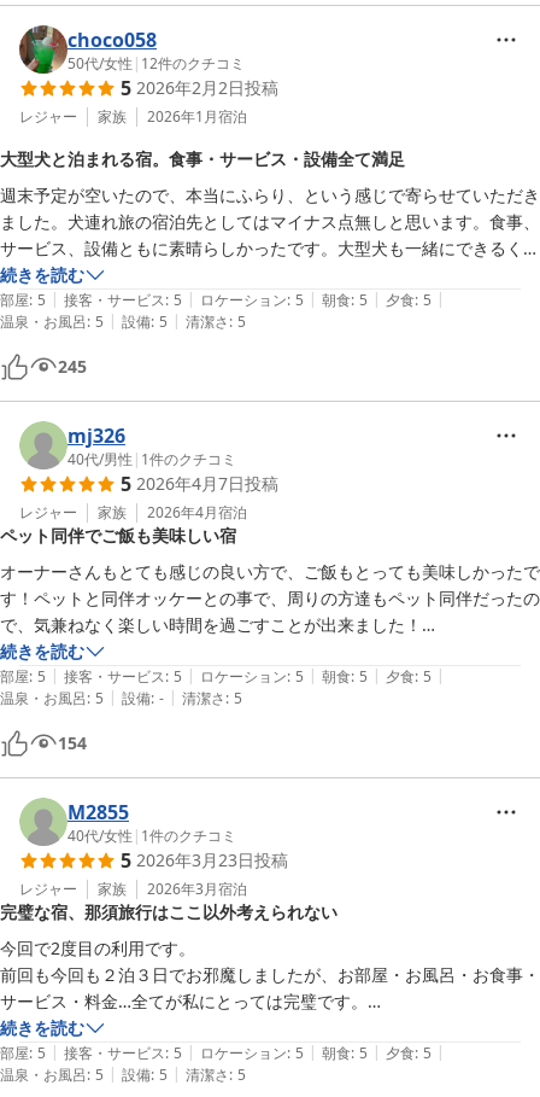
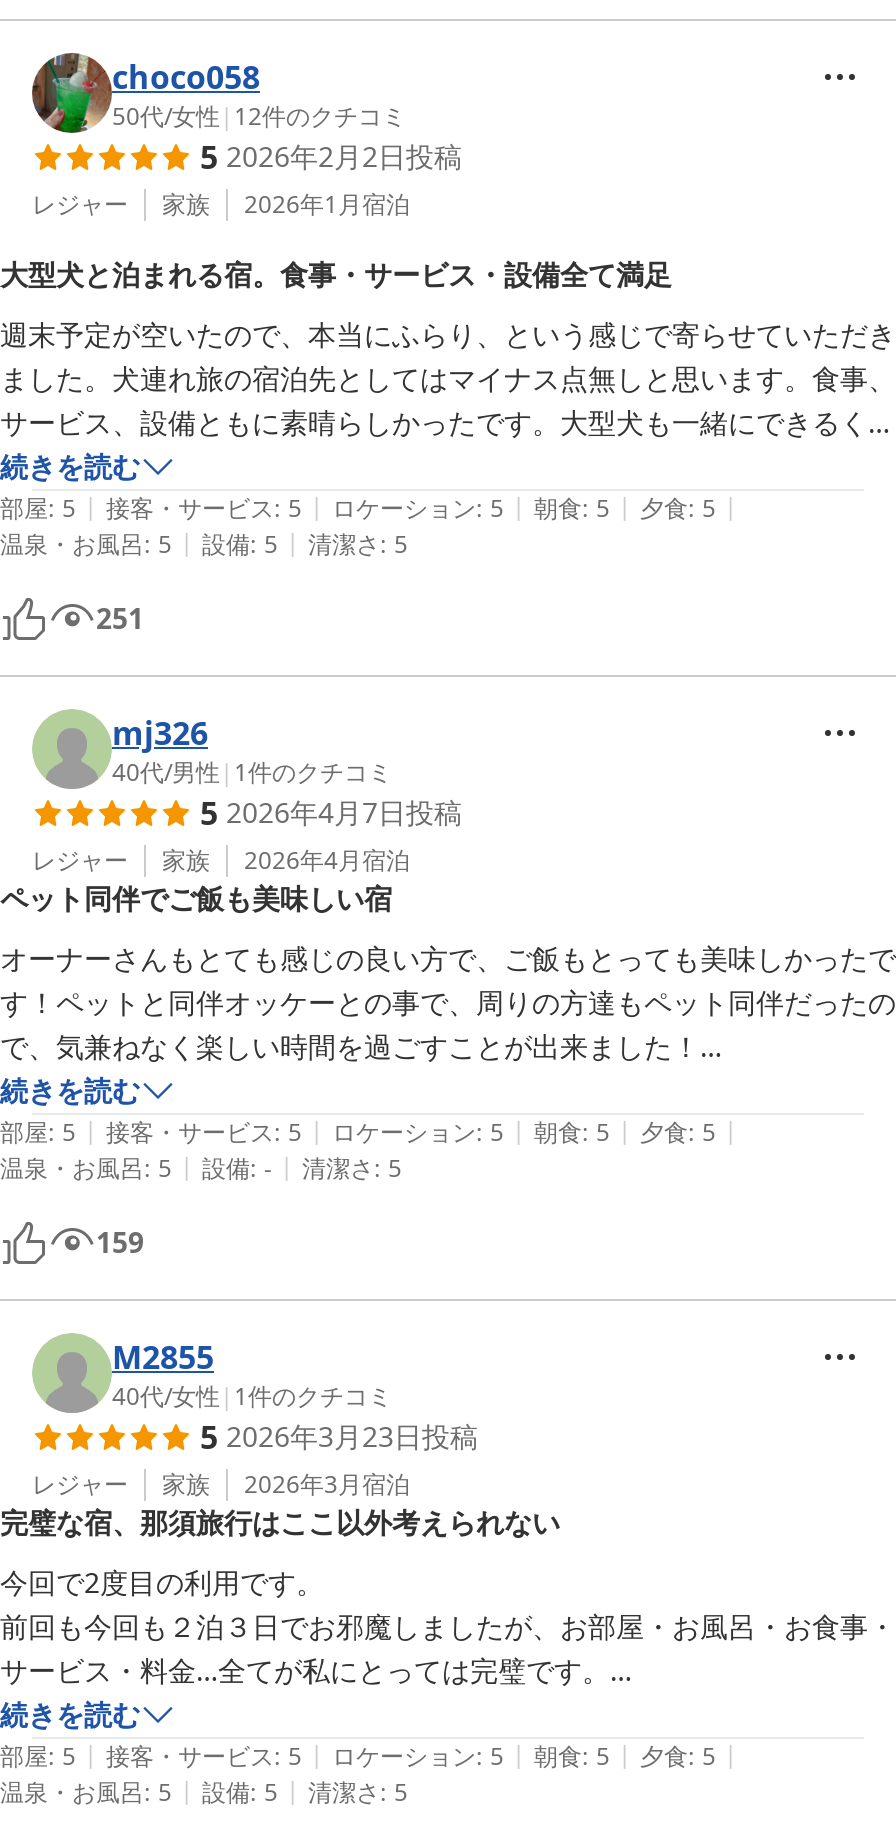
- 245
+ 251

- 154
+ 159
